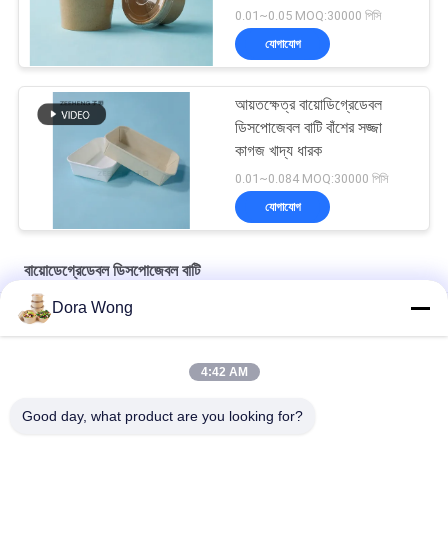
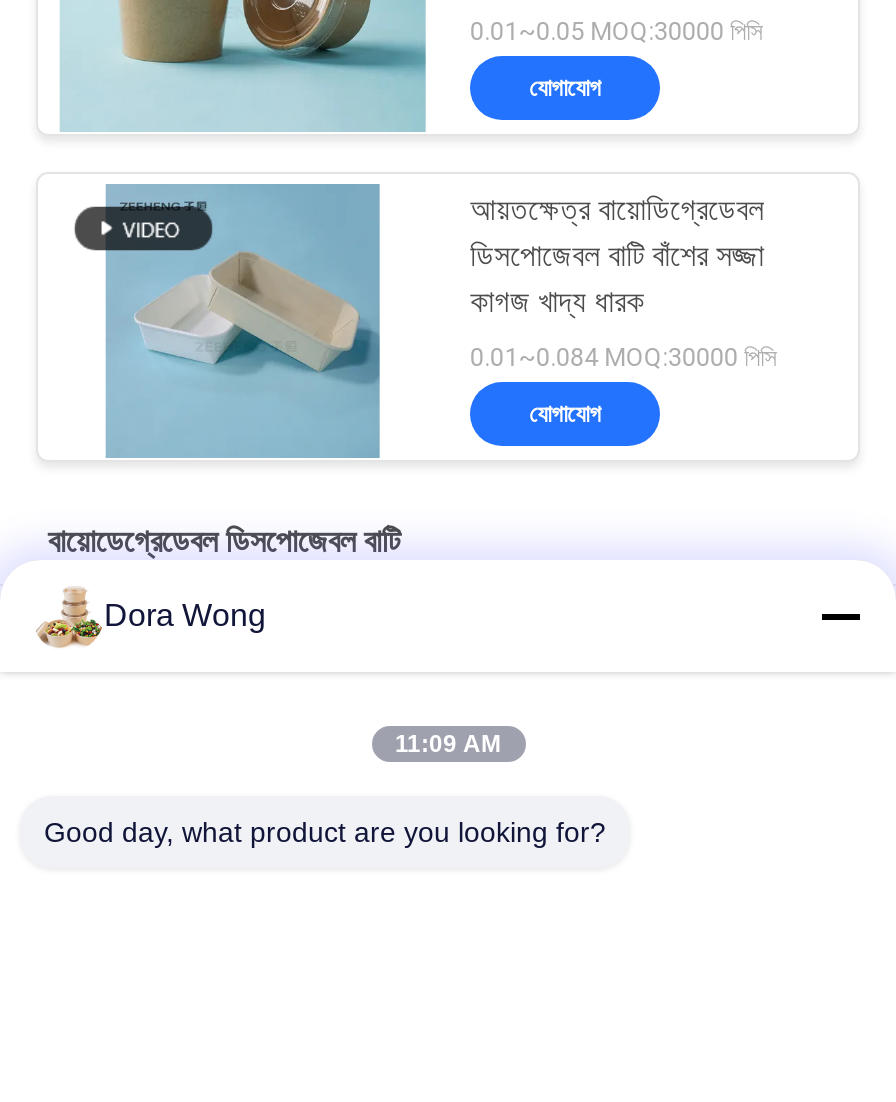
- 4:42 AM
+ 11:09 AM
